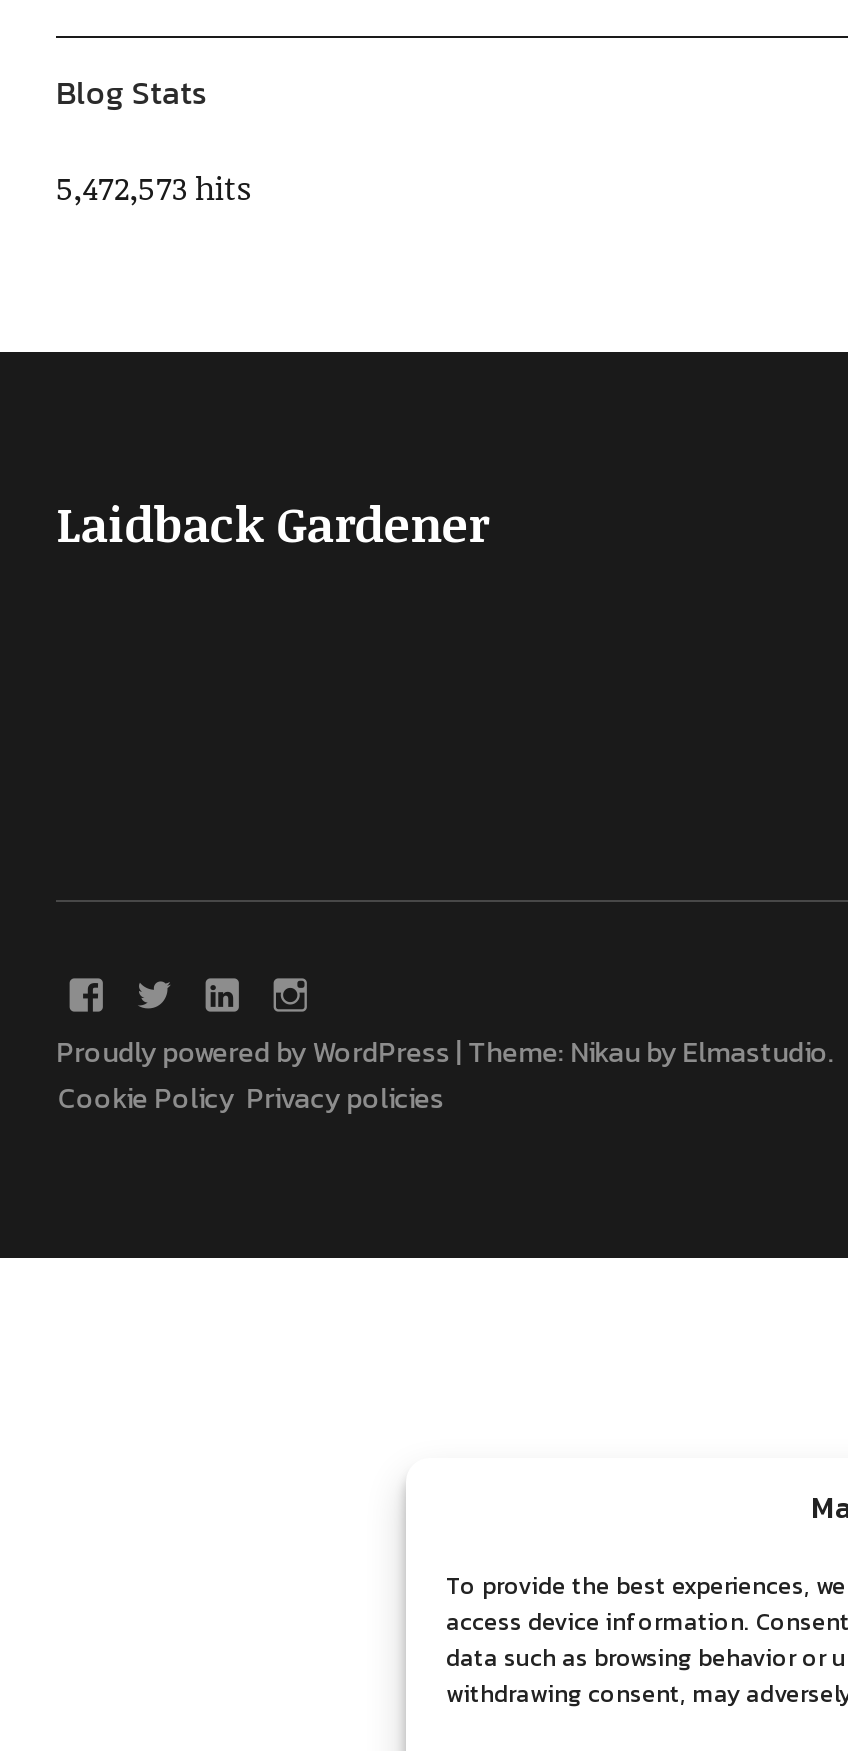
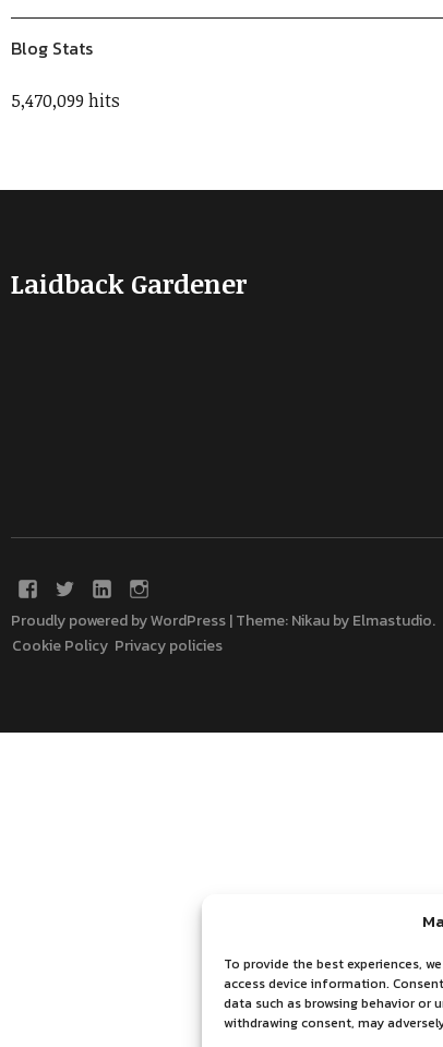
- 5,472,573 hits
+ 5,470,099 hits
